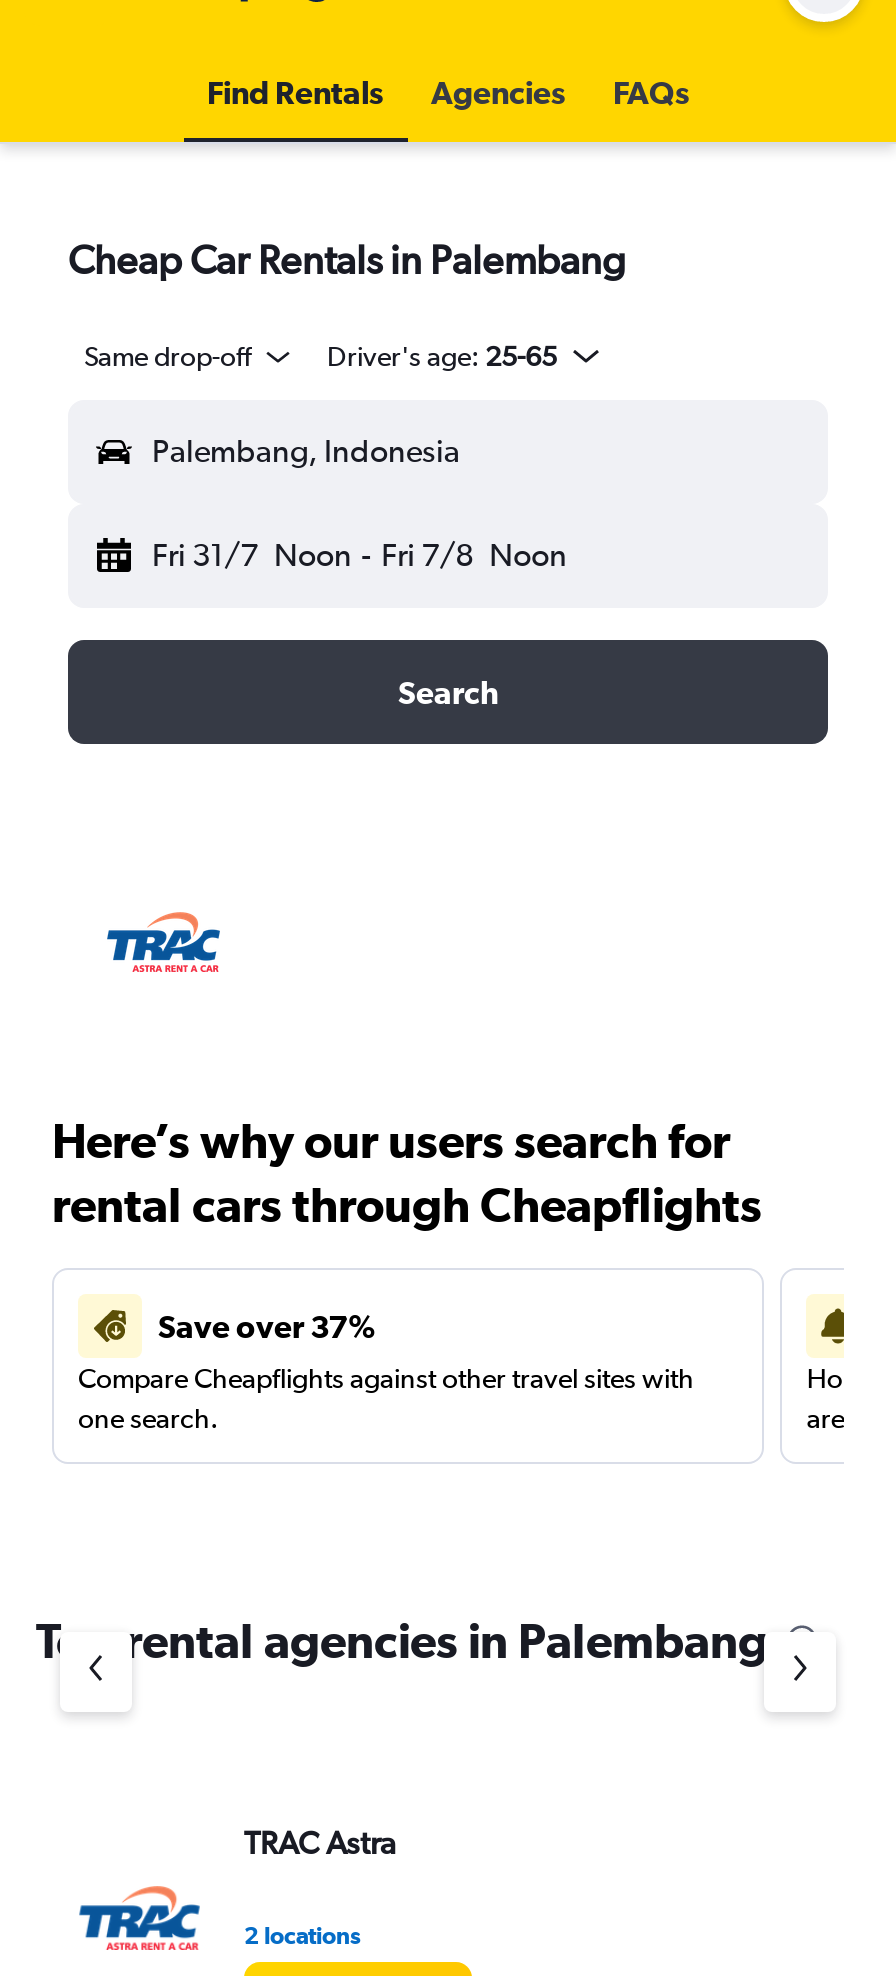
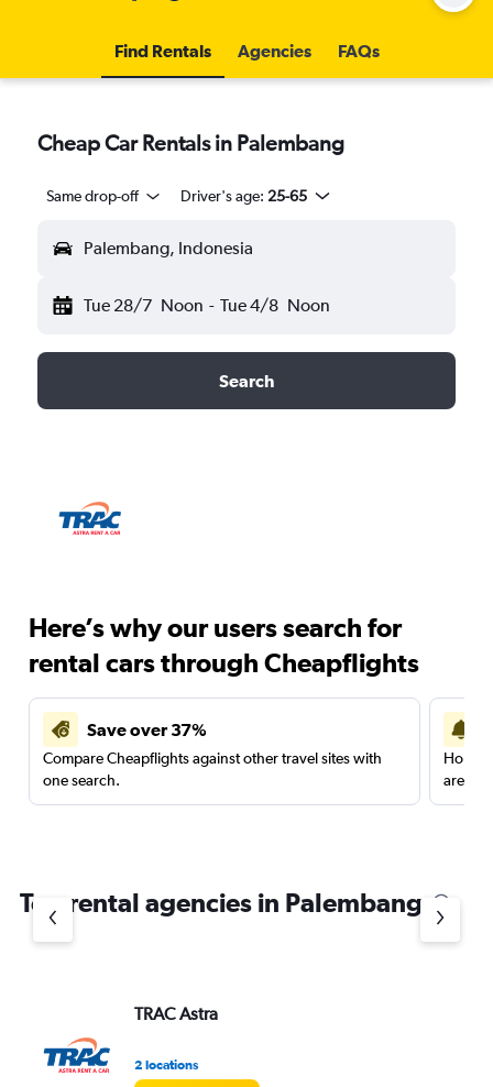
- Fri 31/7 Noon - Fri 7/8 Noon
+ Tue 28/7 Noon - Tue 4/8 Noon
